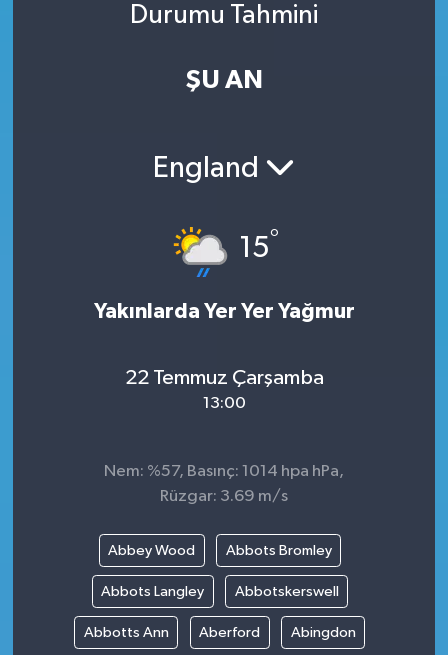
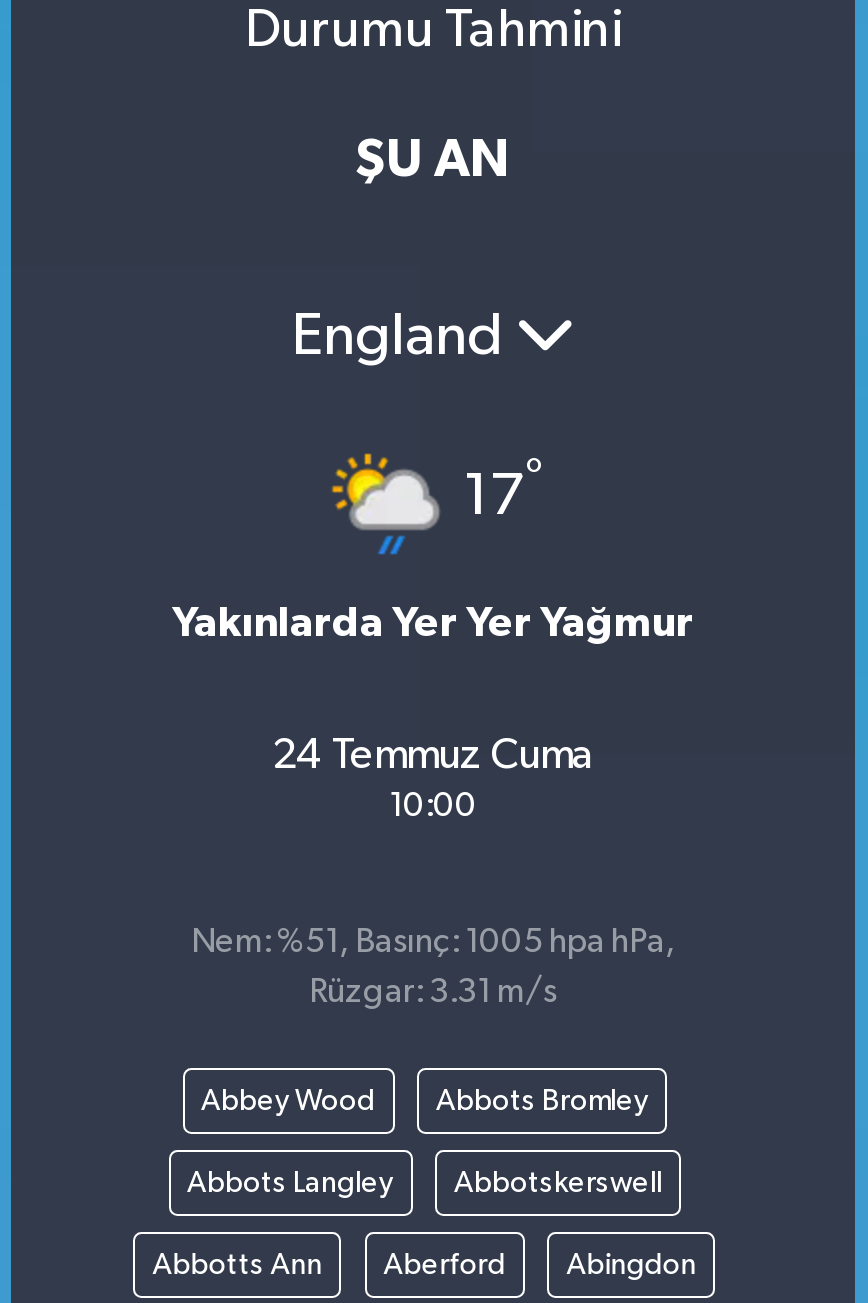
- 15°
+ 17°

- 22 Temmuz Çarşamba
+ 24 Temmuz Cuma

- 13:00
+ 10:00

- Nem: %57, Basınç: 1014 hpa hPa,
+ Nem: %51, Basınç: 1005 hpa hPa,

- Rüzgar: 3.69 m/s
+ Rüzgar: 3.31 m/s
